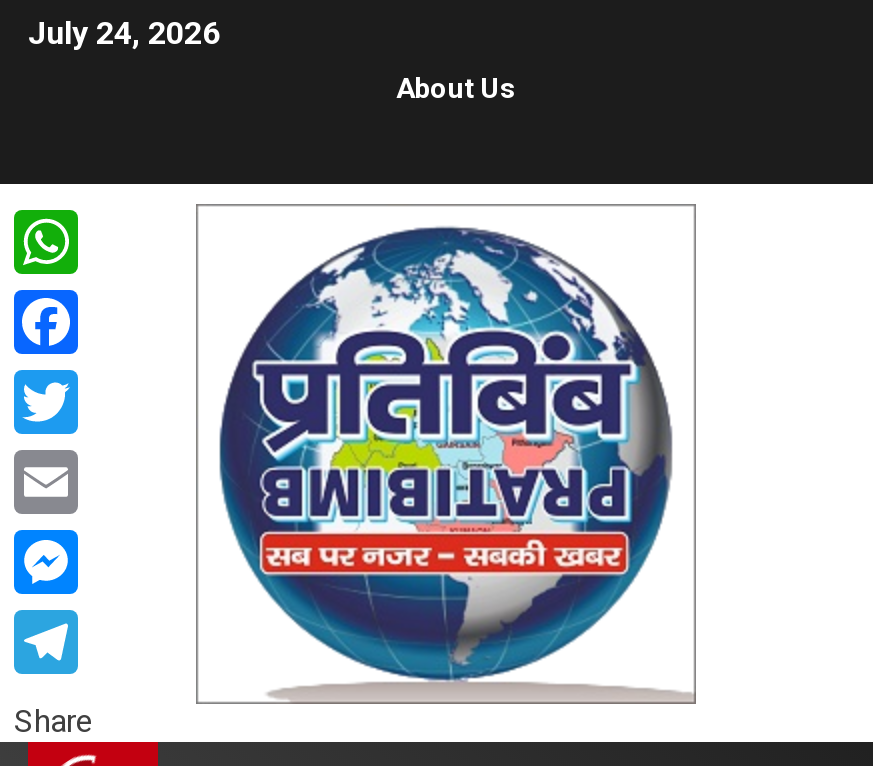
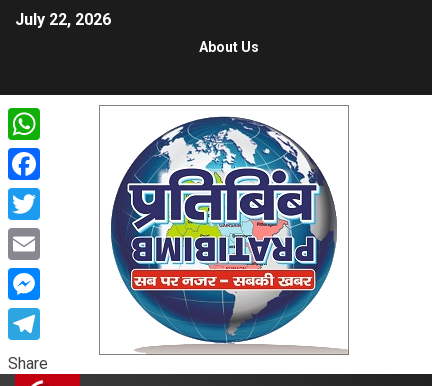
- July 24, 2026
+ July 22, 2026
